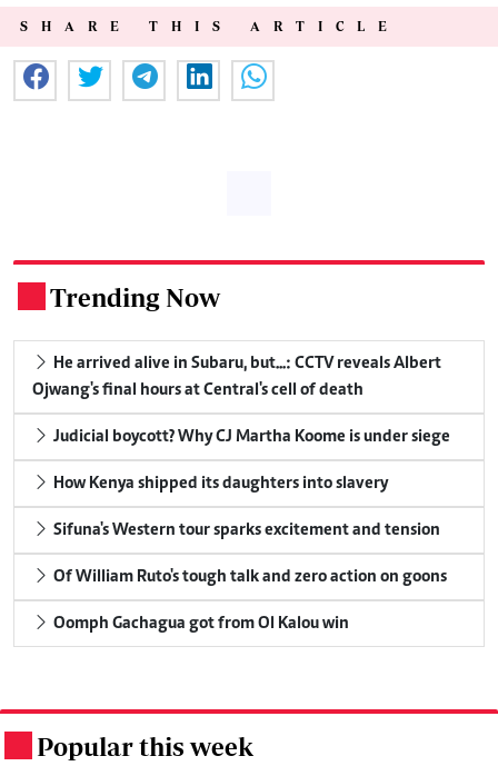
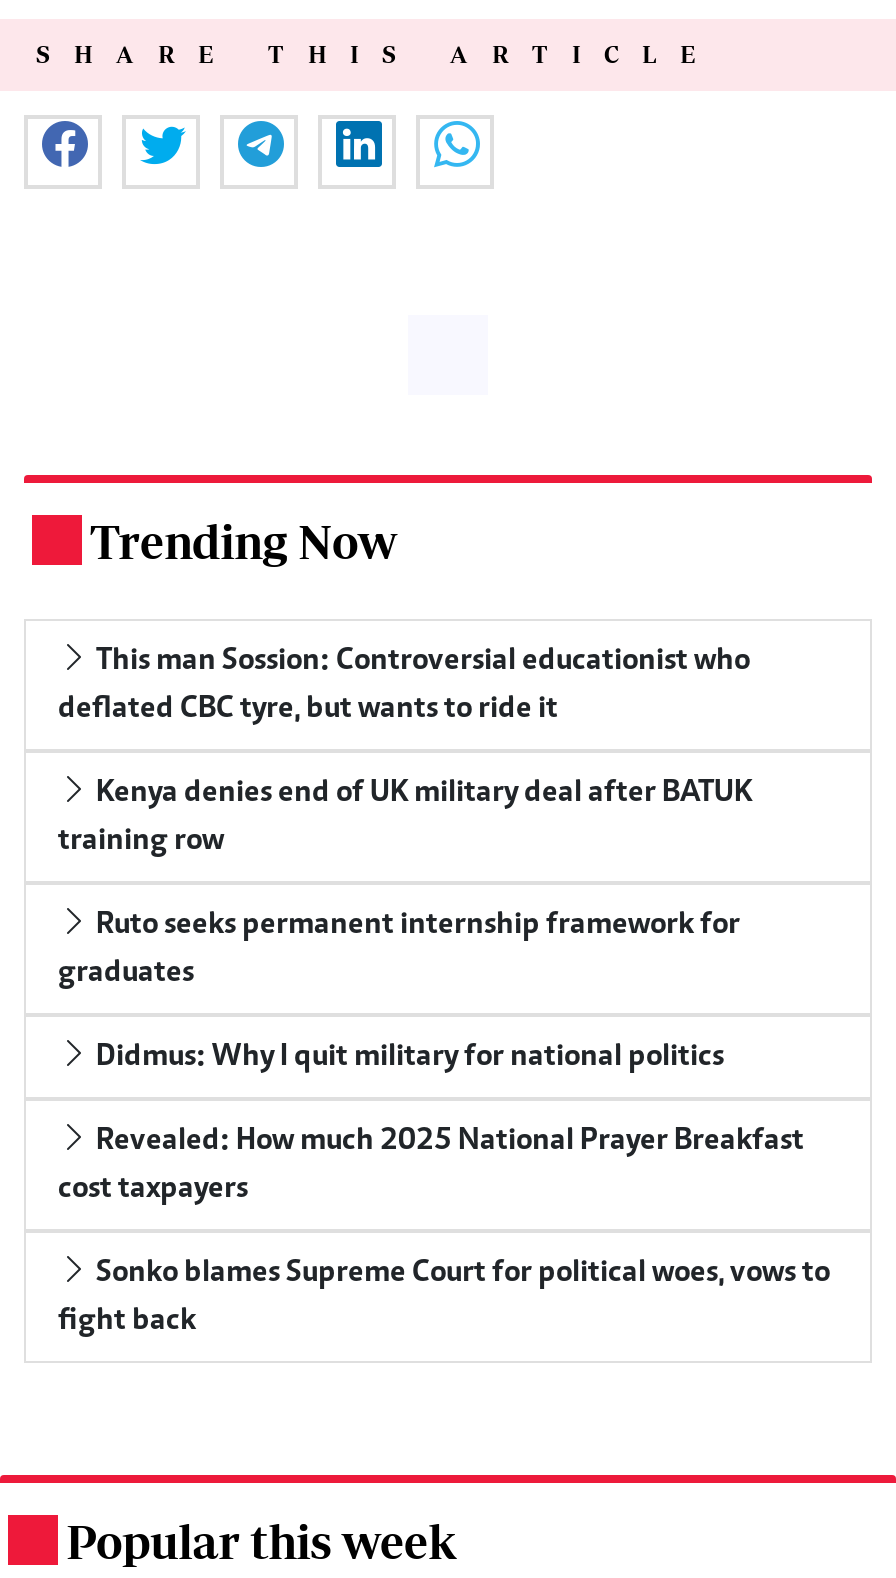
- He arrived alive in Subaru, but...: CCTV reveals Albert
- Ojwang's final hours at Central's cell of death
- Judicial boycott? Why CJ Martha Koome is under siege
- How Kenya shipped its daughters into slavery
- Sifuna's Western tour sparks excitement and tension
- Of William Ruto's tough talk and zero action on goons
- Oomph Gachagua got from Ol Kalou win
+ This man Sossion: Controversial educationist who
+ deflated CBC tyre, but wants to ride it
+ Kenya denies end of UK military deal after BATUK
+ training row
+ Ruto seeks permanent internship framework for
+ graduates
+ Didmus: Why I quit military for national politics
+ Revealed: How much 2025 National Prayer Breakfast
+ cost taxpayers
+ Sonko blames Supreme Court for political woes, vows to
+ fight back
